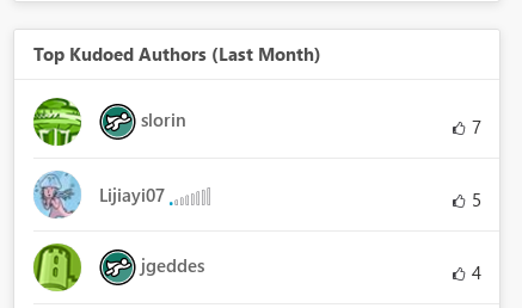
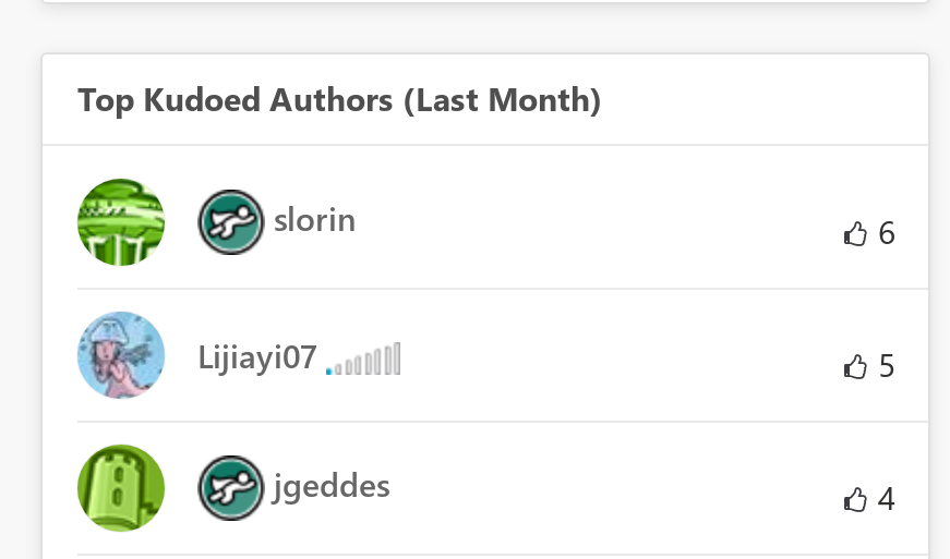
- 7
+ 6
